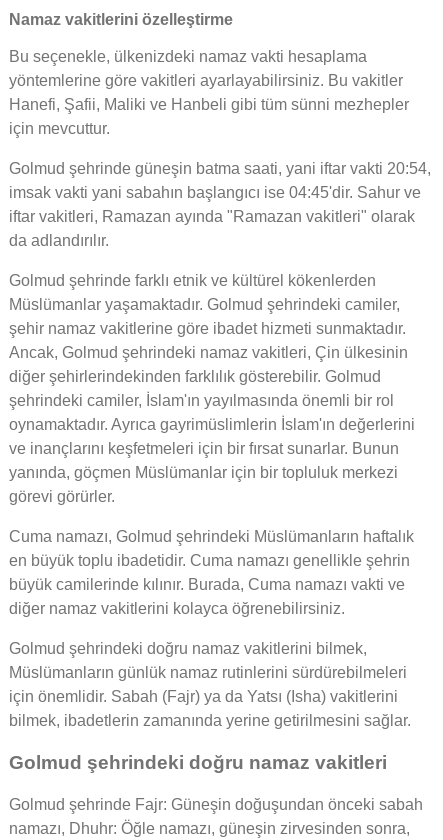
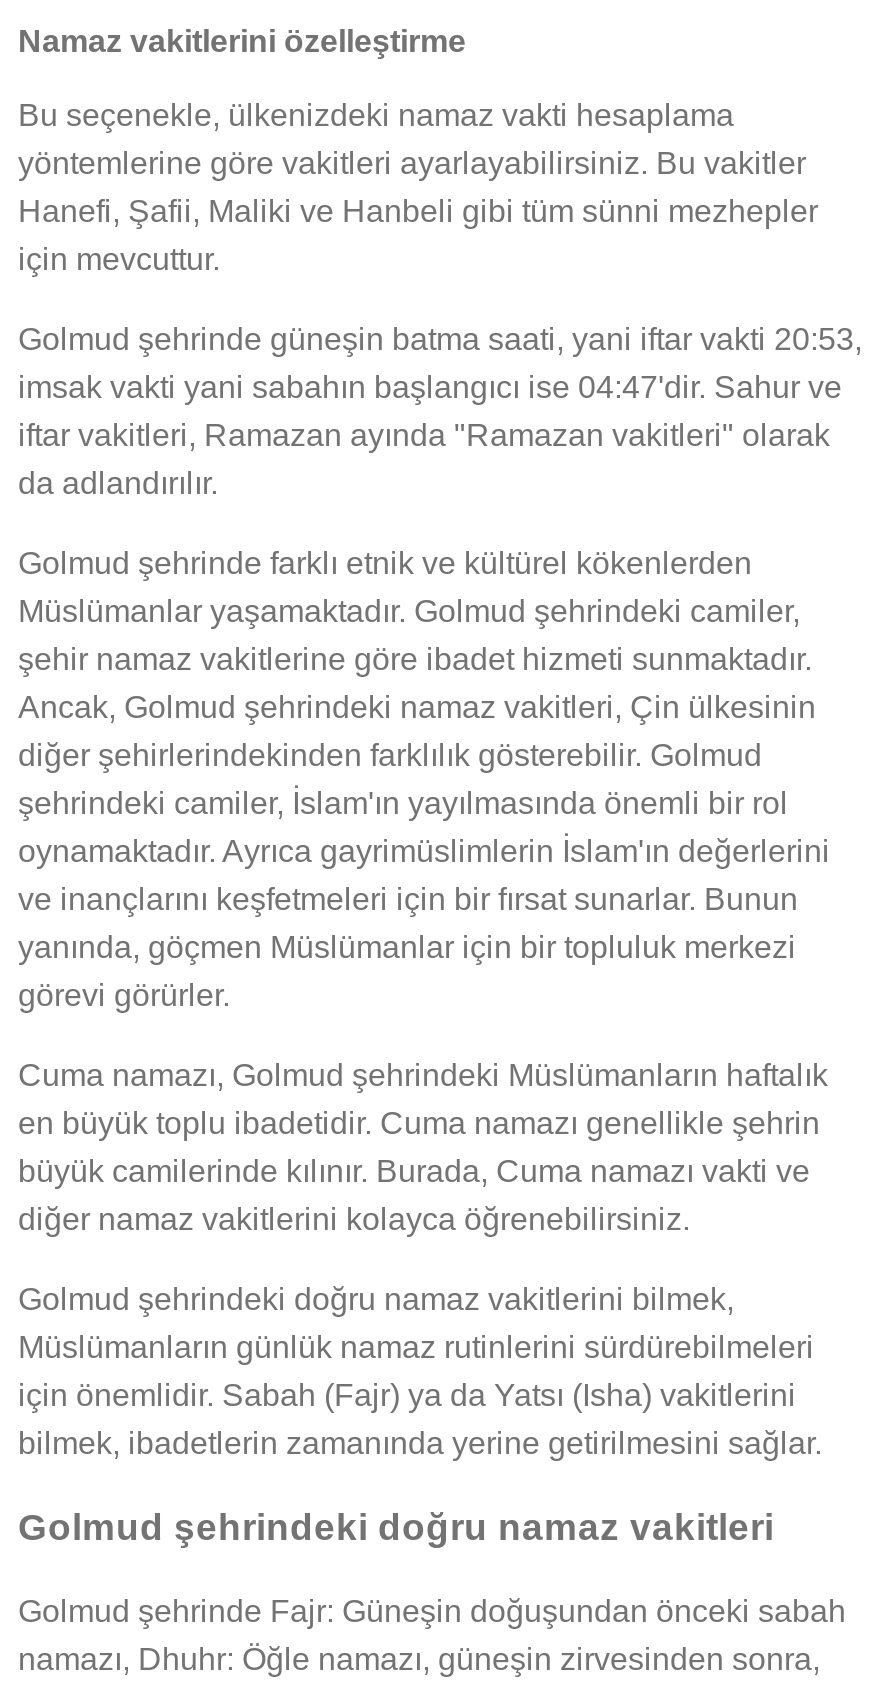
- Golmud şehrinde güneşin batma saati, yani iftar vakti 20:54,
+ Golmud şehrinde güneşin batma saati, yani iftar vakti 20:53,

- imsak vakti yani sabahın başlangıcı ise 04:45'dir. Sahur ve
+ imsak vakti yani sabahın başlangıcı ise 04:47'dir. Sahur ve
